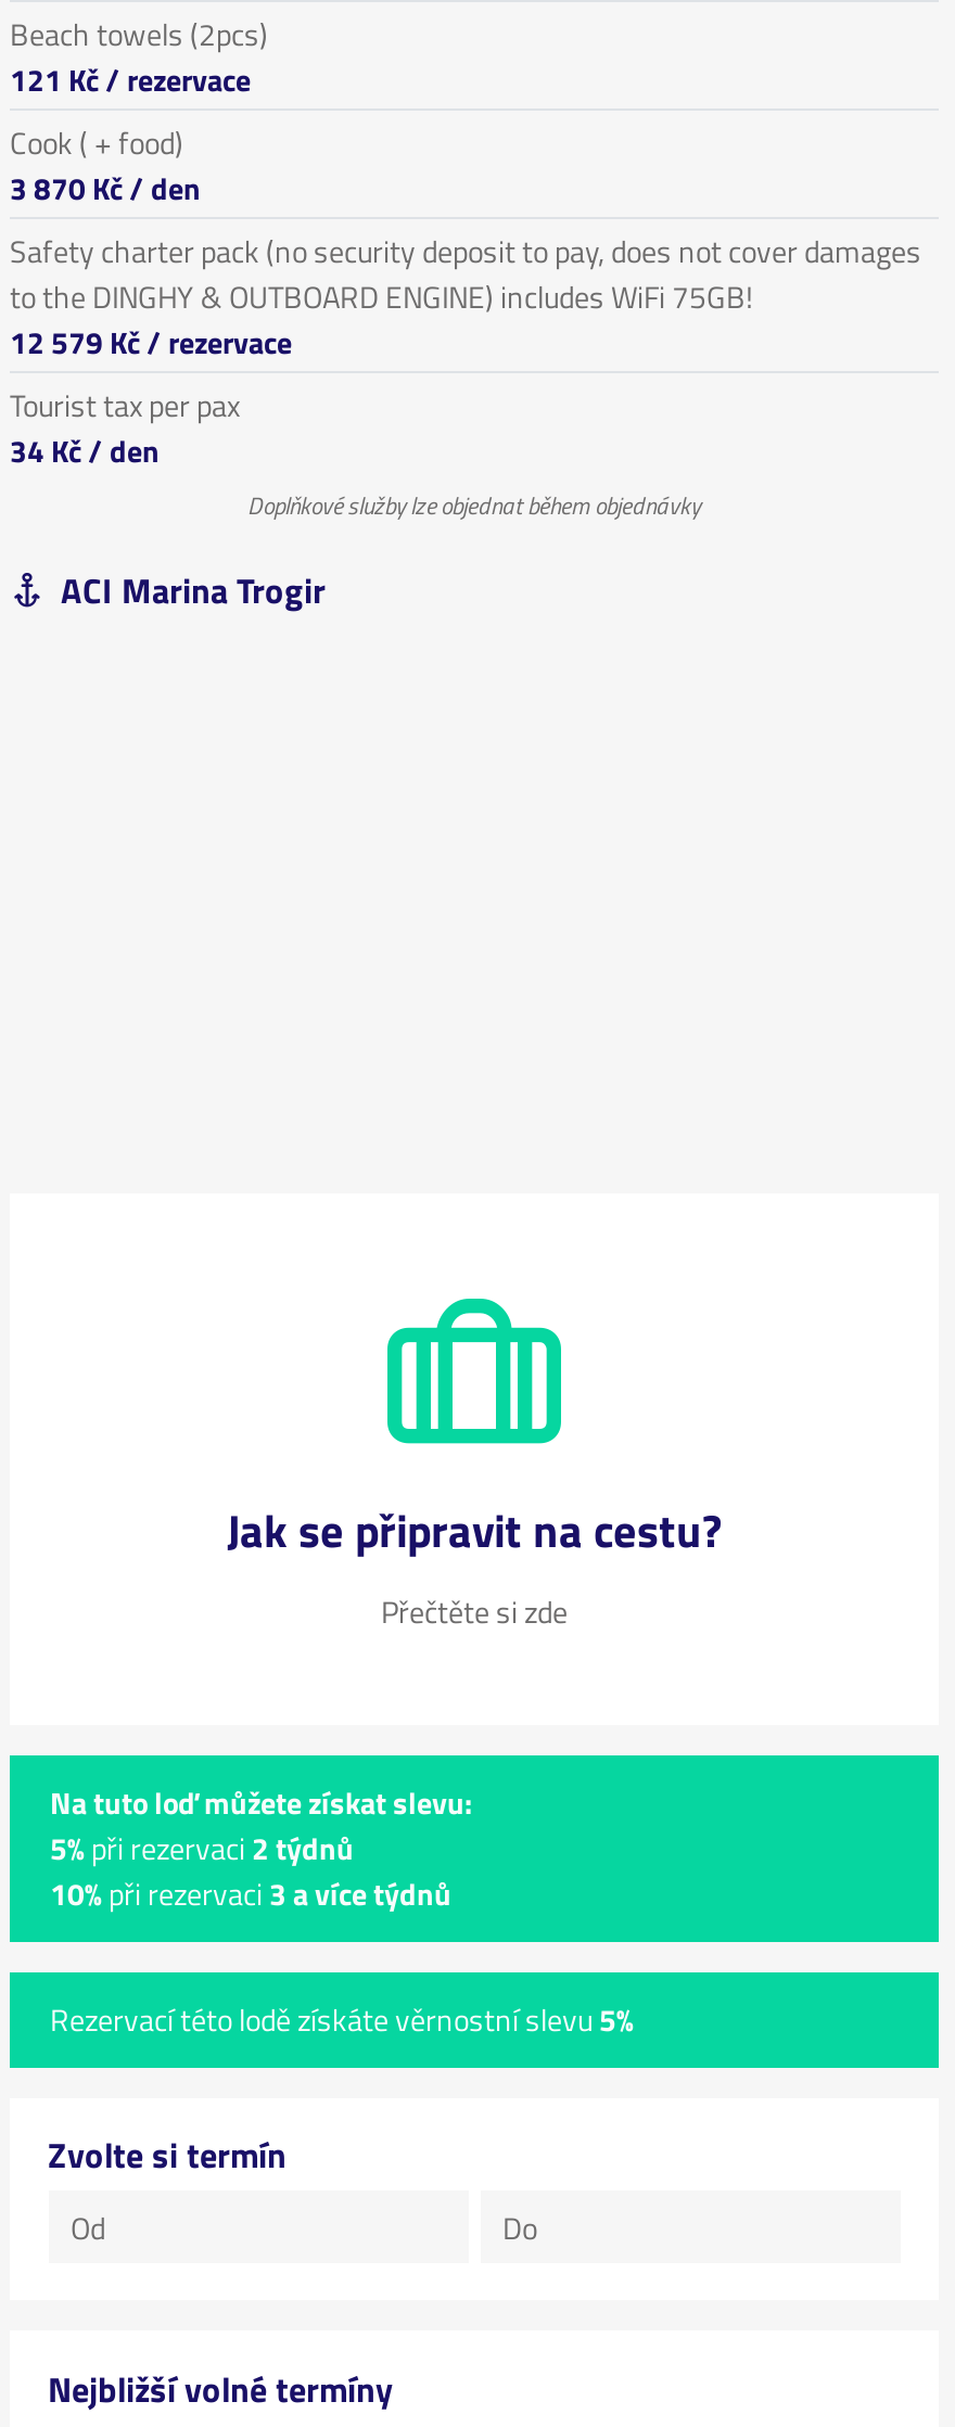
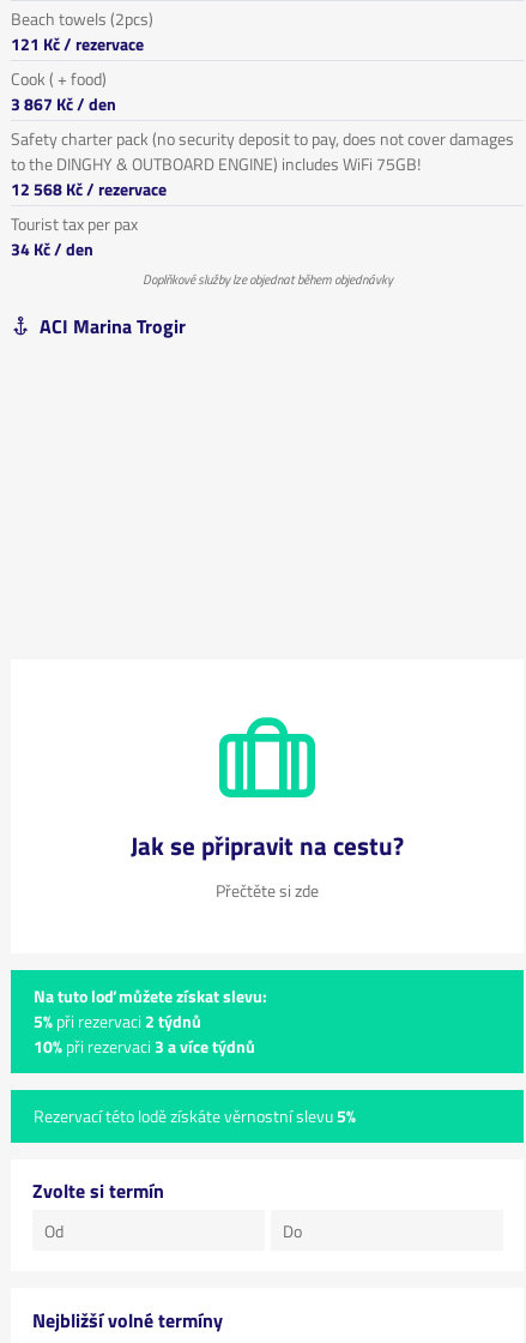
- 3 870 Kč/ den
+ 3 867 Kč/ den

- 12 579 Kč/ rezervace
+ 12 568 Kč/ rezervace
